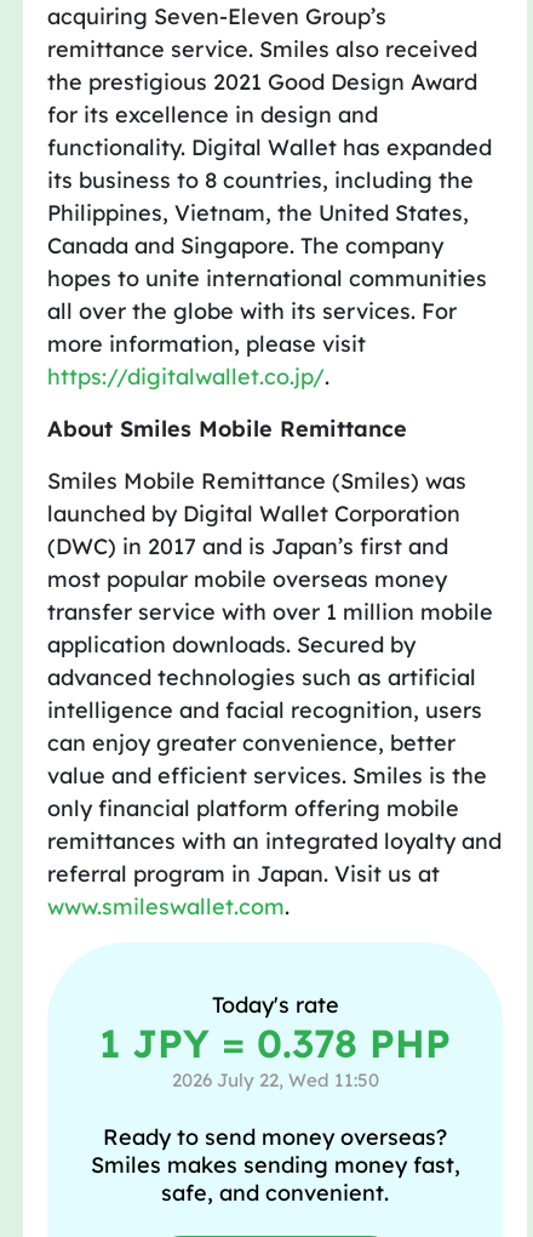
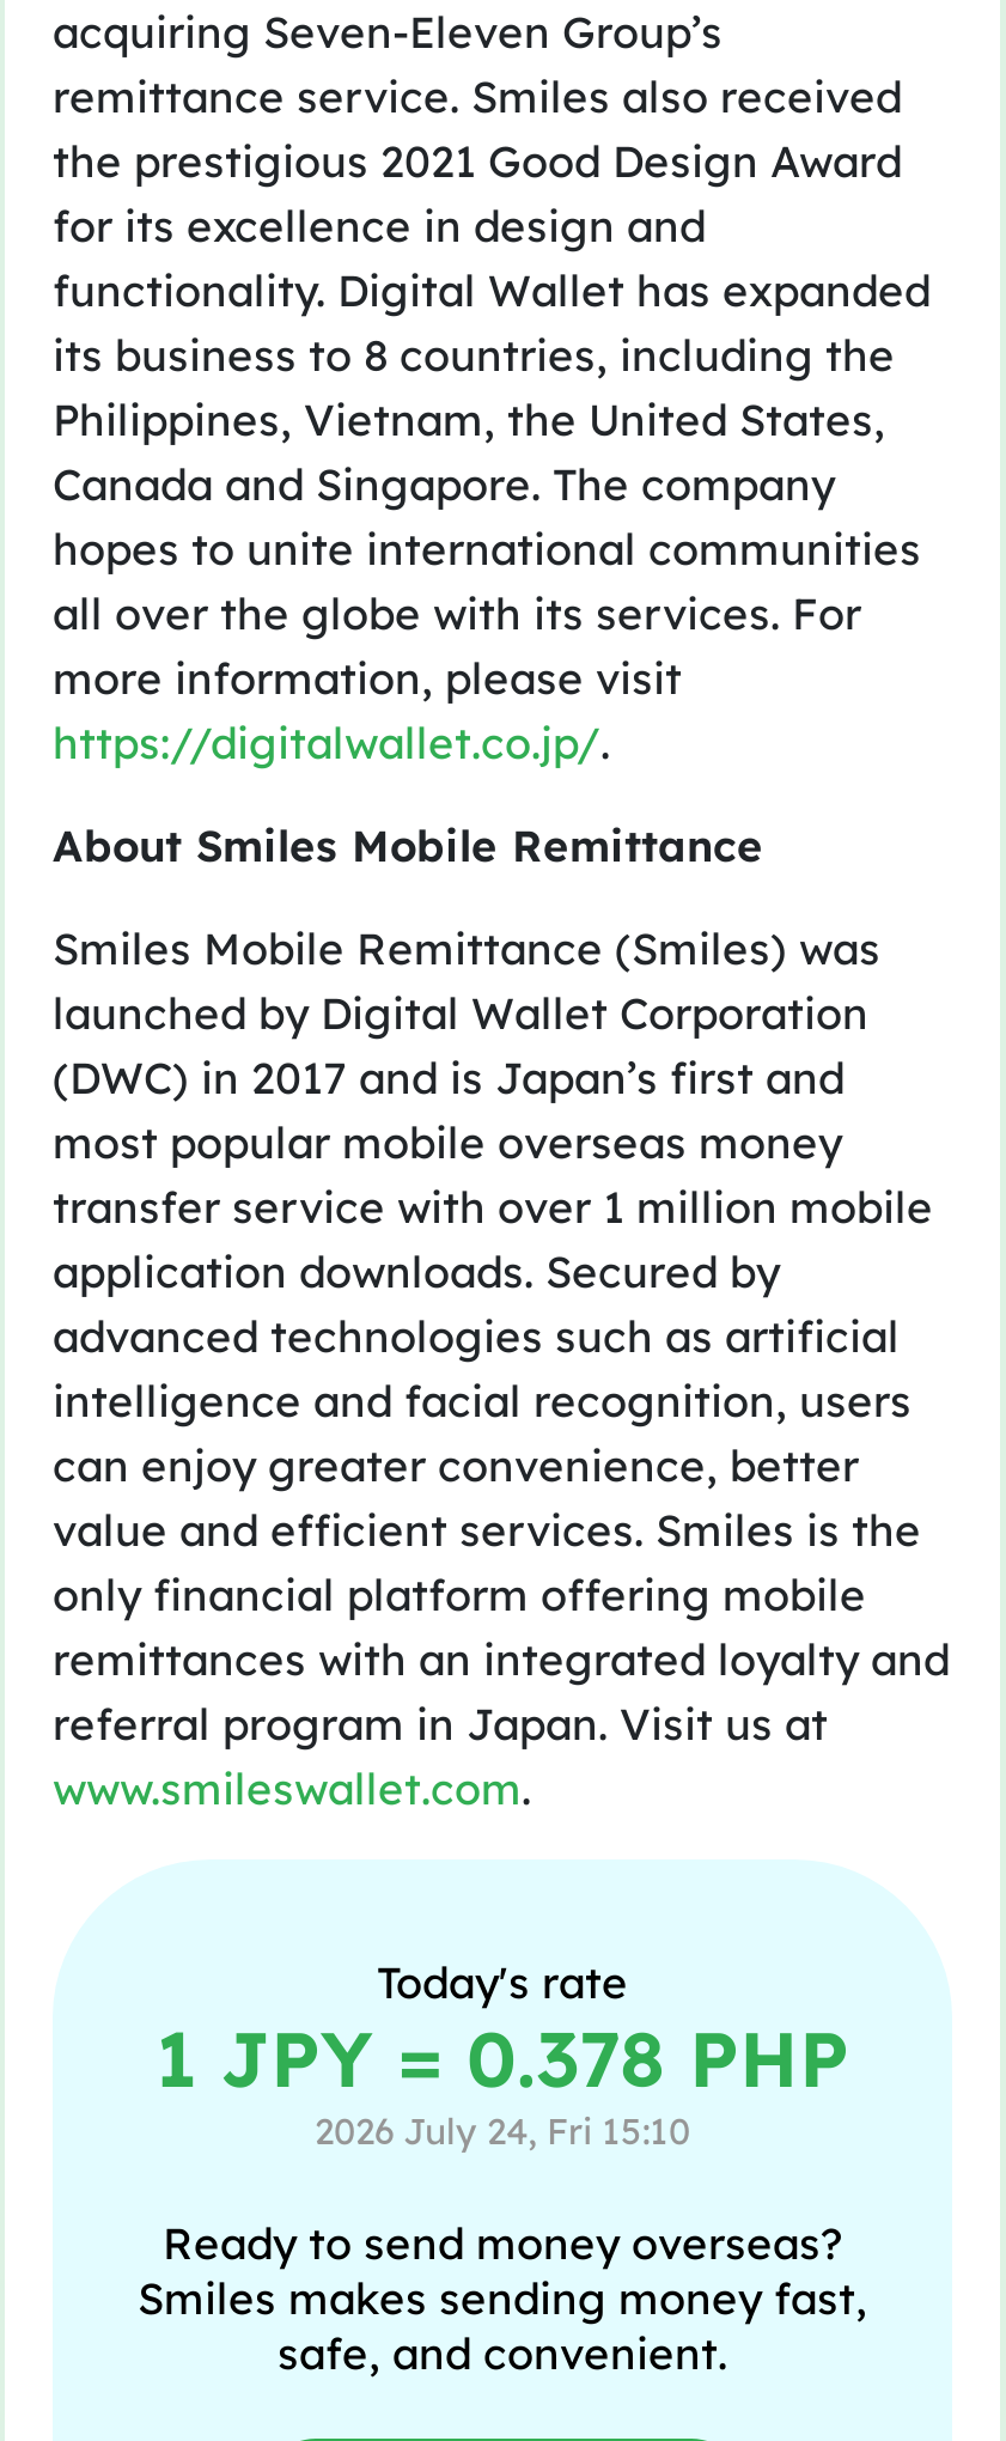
- 2026 July 22, Wed 11:50
+ 2026 July 24, Fri 15:10
